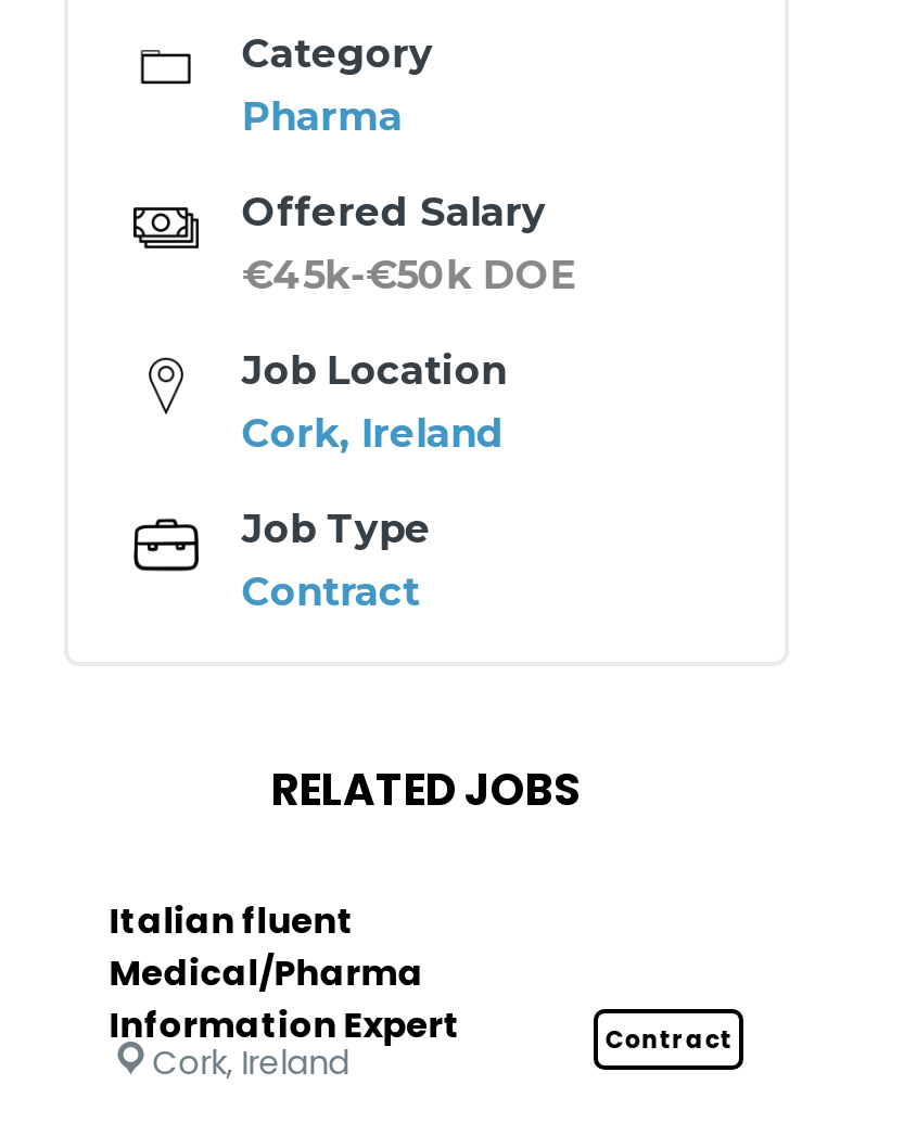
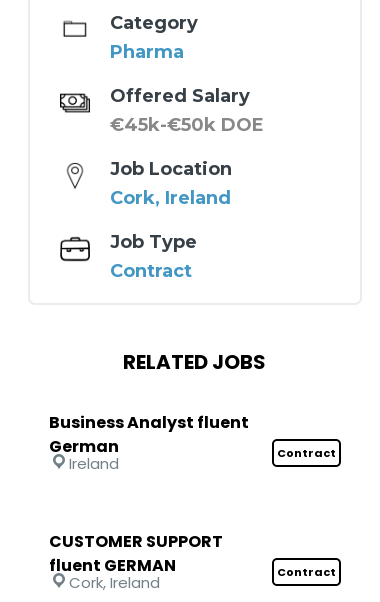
- Italian fluent
- Medical/Pharma
- Information Expert
+ Business Analyst fluent
+ German
+ Contract
+ Ireland
+ CUSTOMER SUPPORT
+ fluent GERMAN
